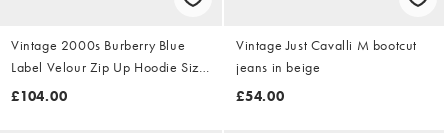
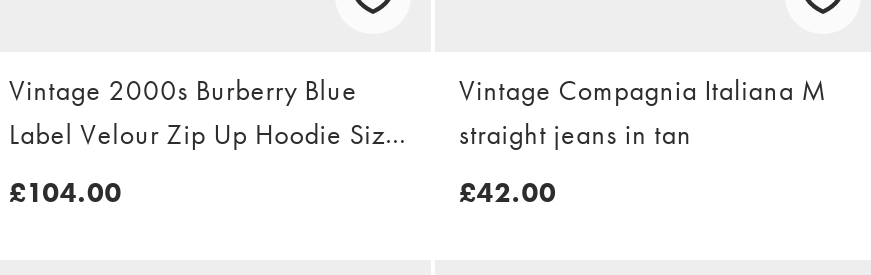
- Vintage Just Cavalli M bootcut
- jeans in beige
+ Vintage Compagnia Italiana M
+ straight jeans in tan

- £54.00
+ £42.00
